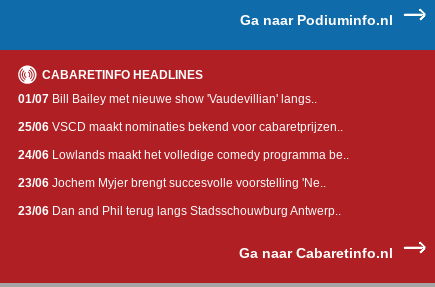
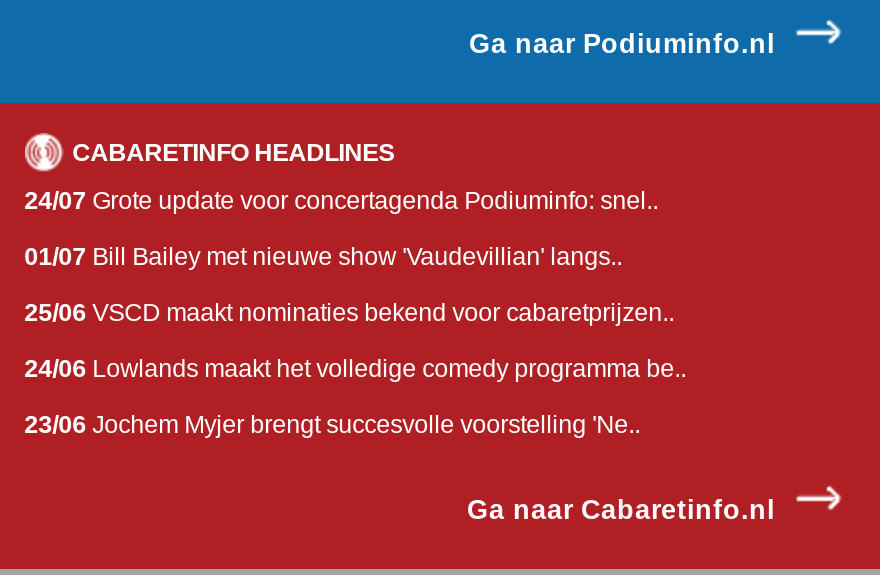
+ 24/07 Grote update voor concertagenda Podiuminfo: snel..

moved down: 01/07 Bill Bailey met nieuwe show 'Vaudevillian' langs.. | 25/06 VSCD maakt nominaties bekend voor cabaretprijzen.. | 24/06 Lowlands maakt het volledige comedy programma be.. | 23/06 Jochem Myjer brengt succesvolle voorstelling 'Ne..

- 23/06 Dan and Phil terug langs Stadsschouwburg Antwerp..
